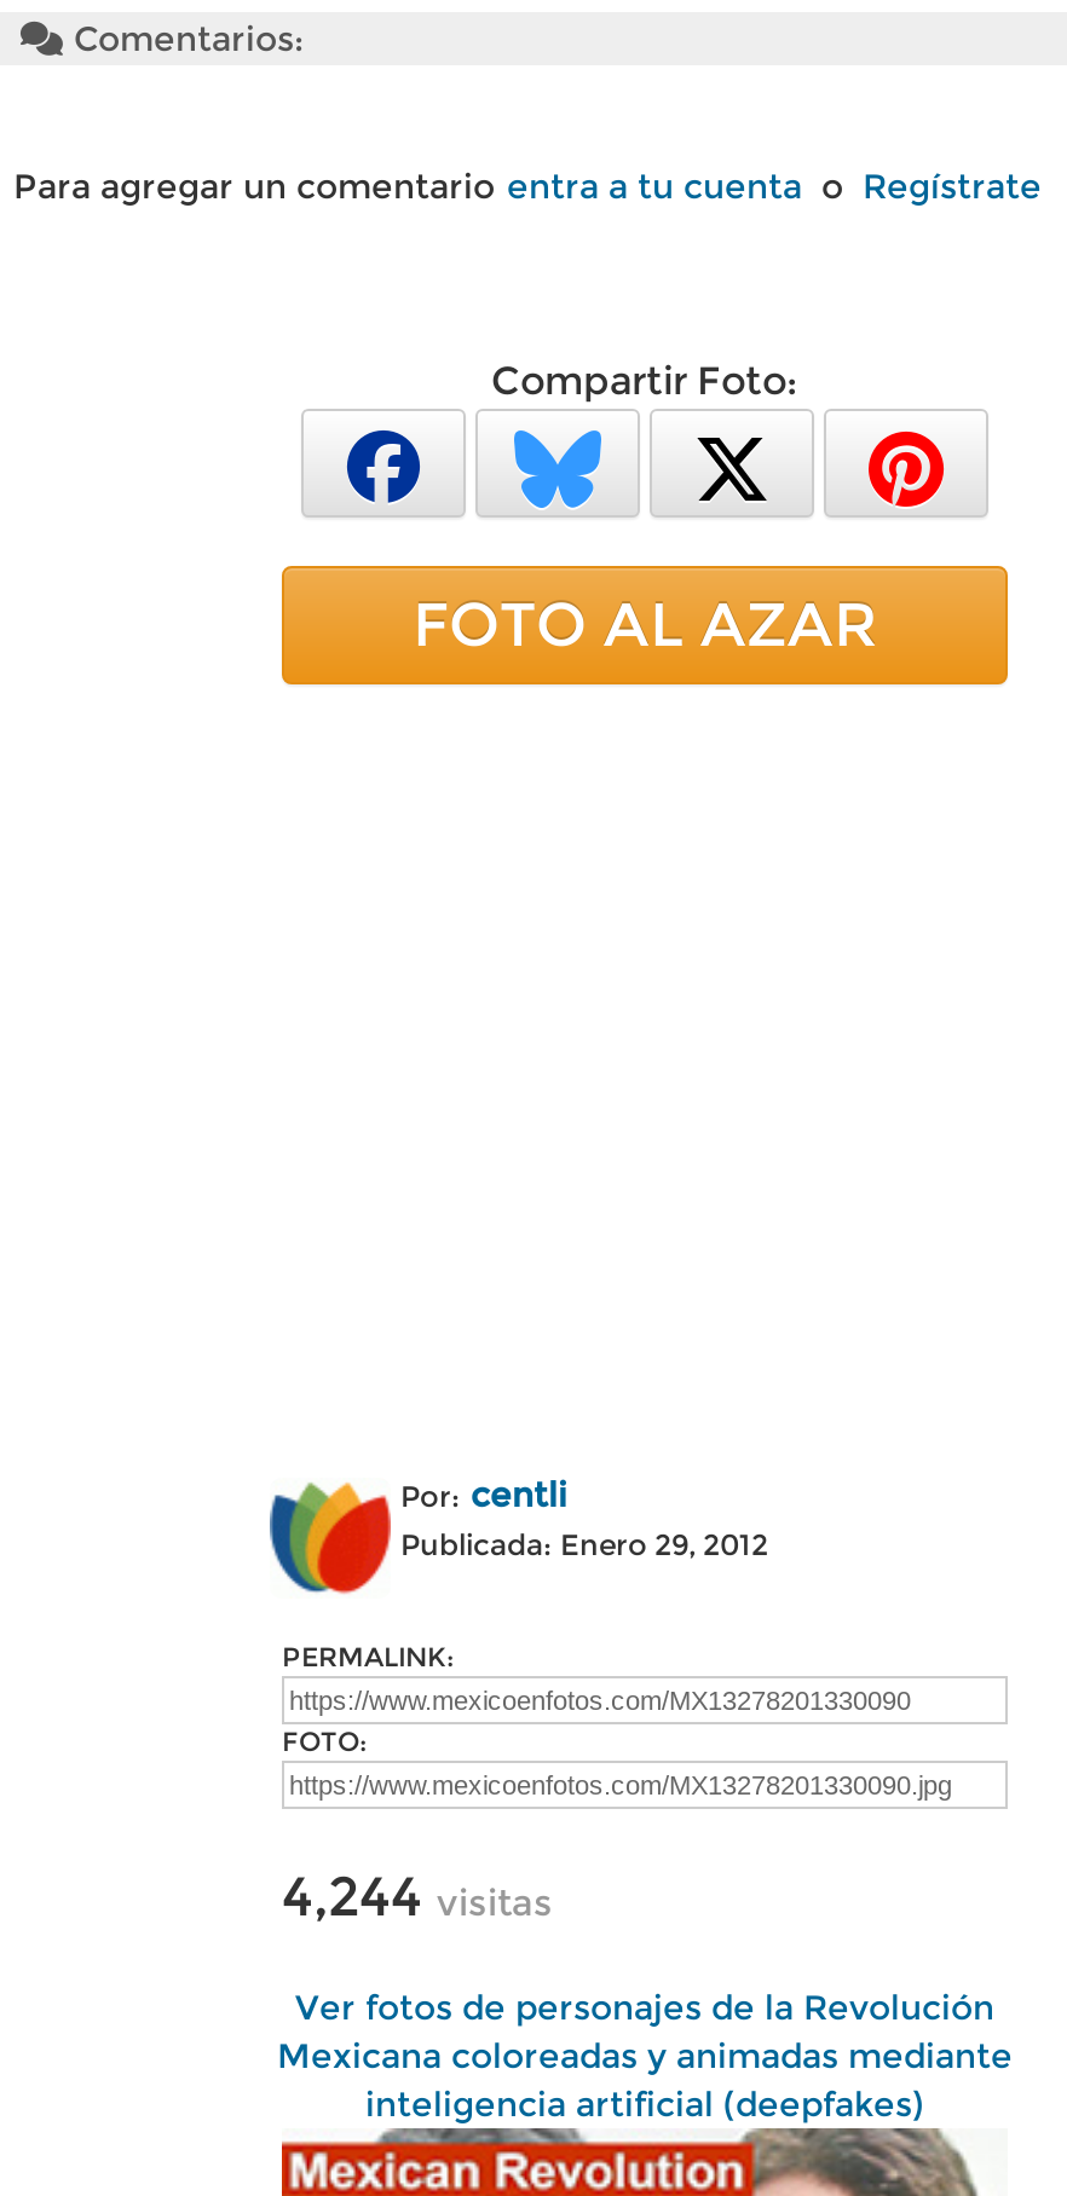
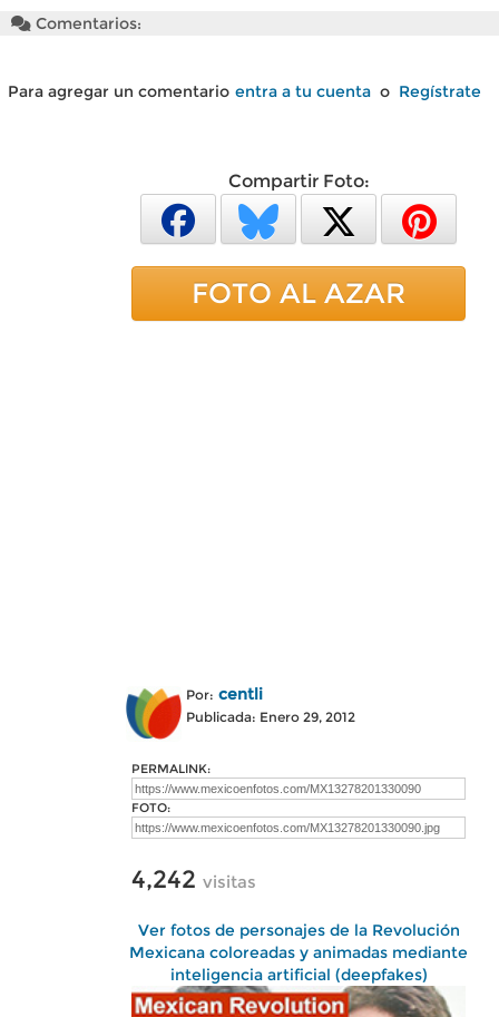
- 4,244 visitas
+ 4,242 visitas
